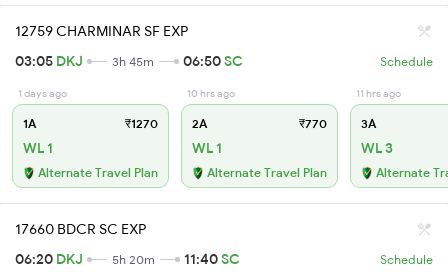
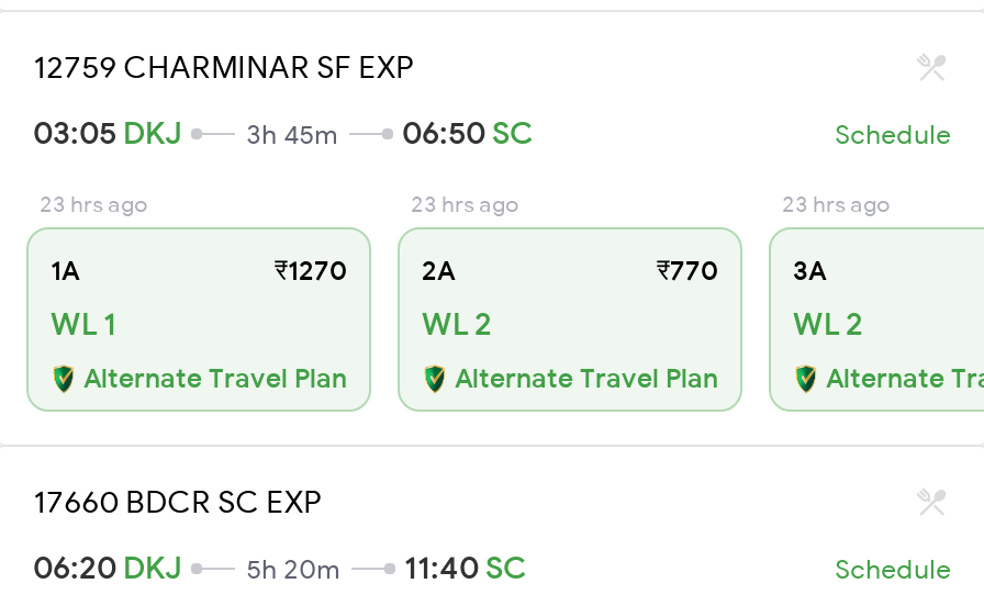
- 1 days ago
+ 23 hrs ago

- 10 hrs ago
+ 23 hrs ago

- 11 hrs ago
+ 23 hrs ago

- WL 1
+ WL 2

- WL 3
+ WL 2
